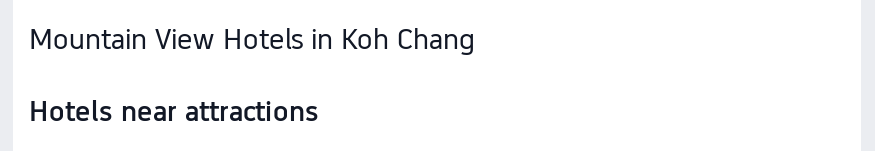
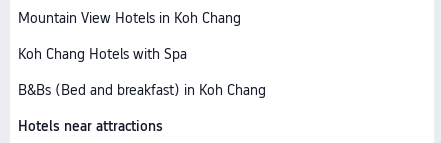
+ Koh Chang Hotels with Spa
+ B&Bs (Bed and breakfast) in Koh Chang
